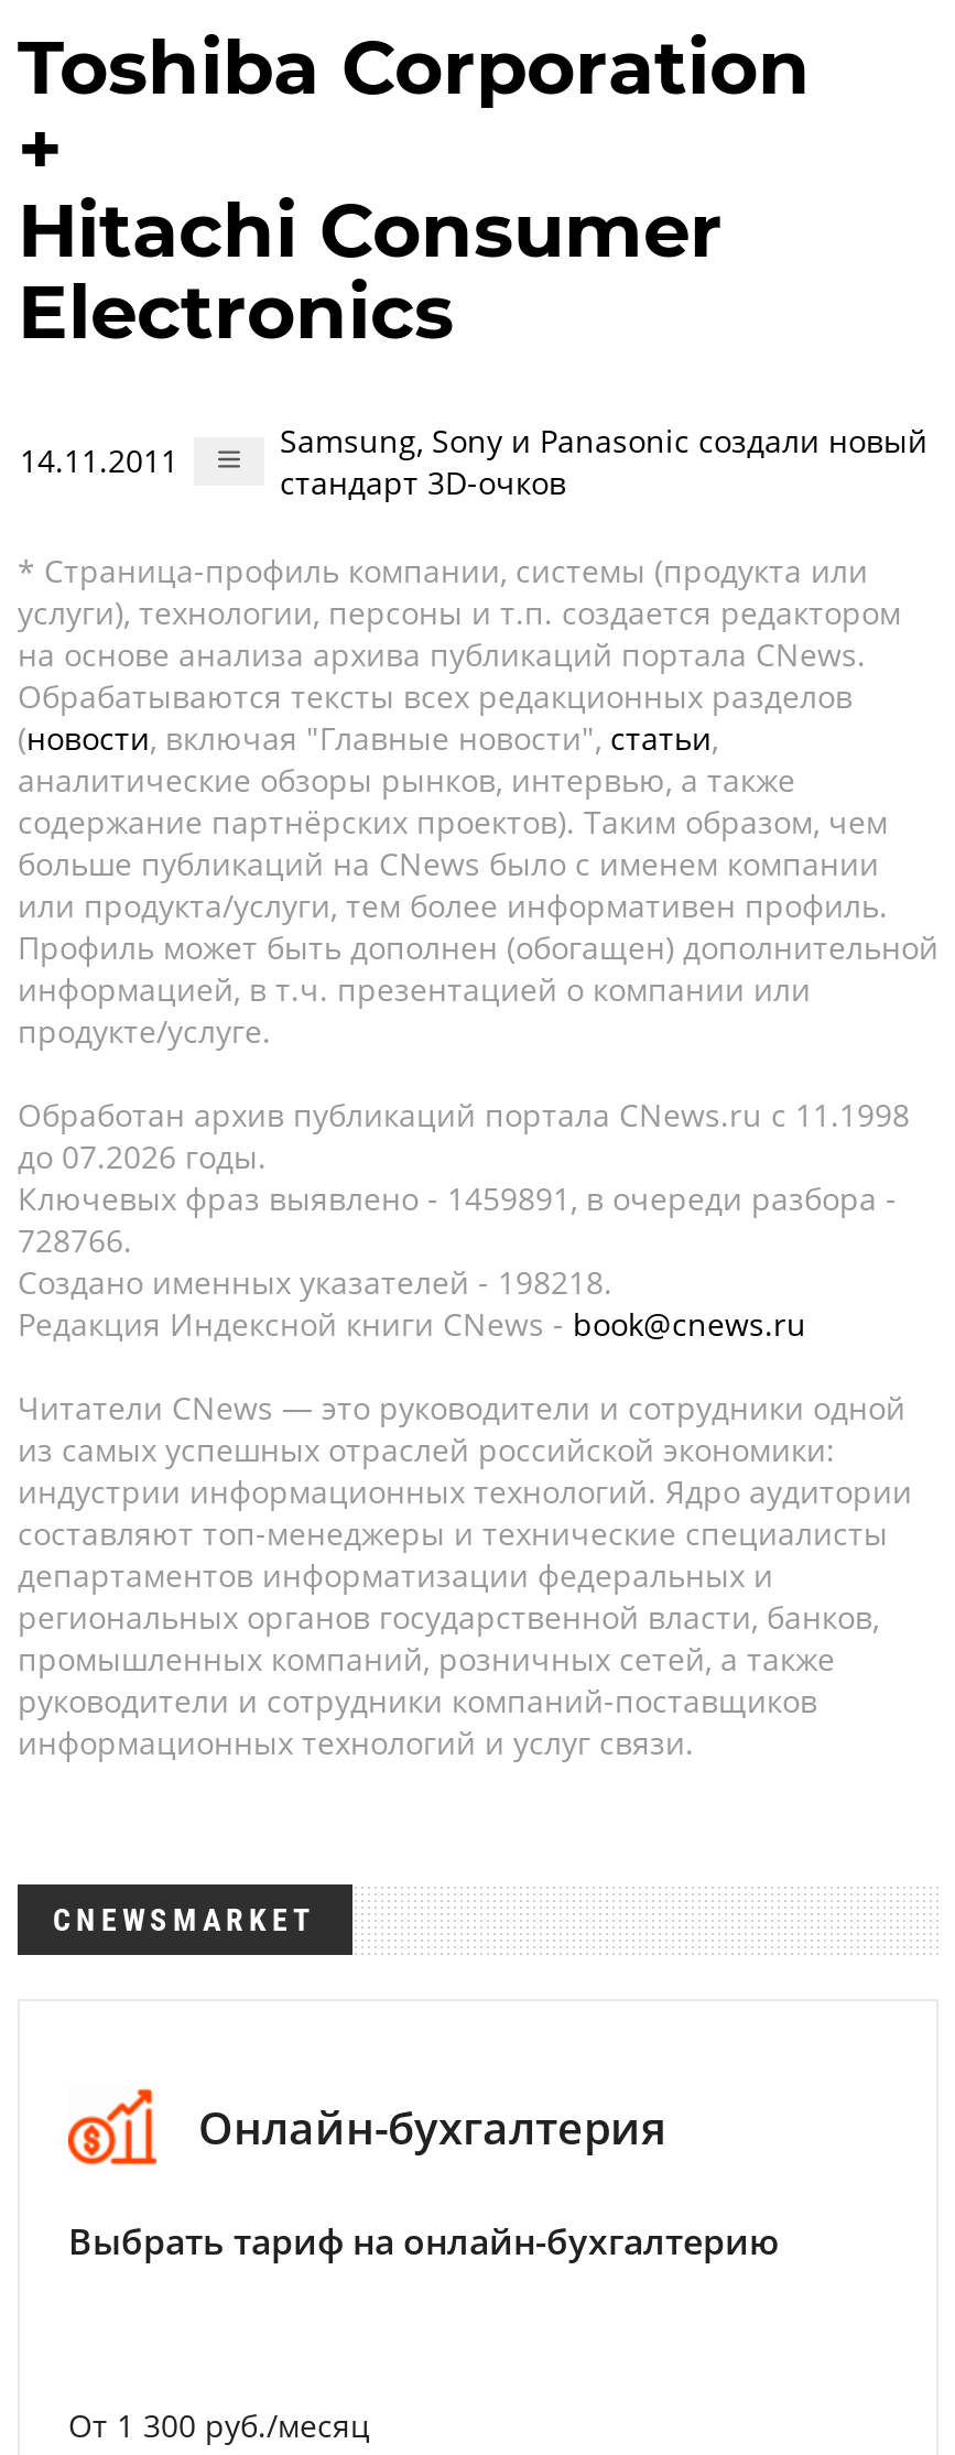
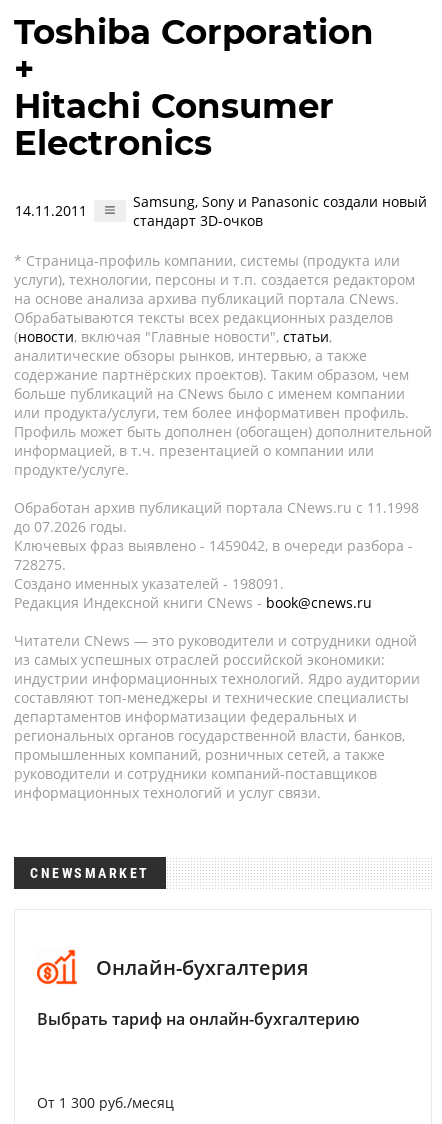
- Ключевых фраз выявлено - 1459891, в очереди разбора -
+ Ключевых фраз выявлено - 1459042, в очереди разбора -

- 728766.
+ 728275.

- Создано именных указателей - 198218.
+ Создано именных указателей - 198091.
